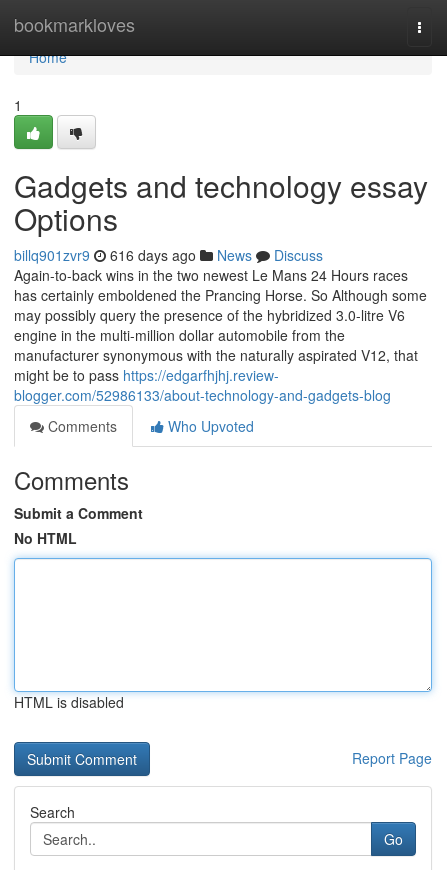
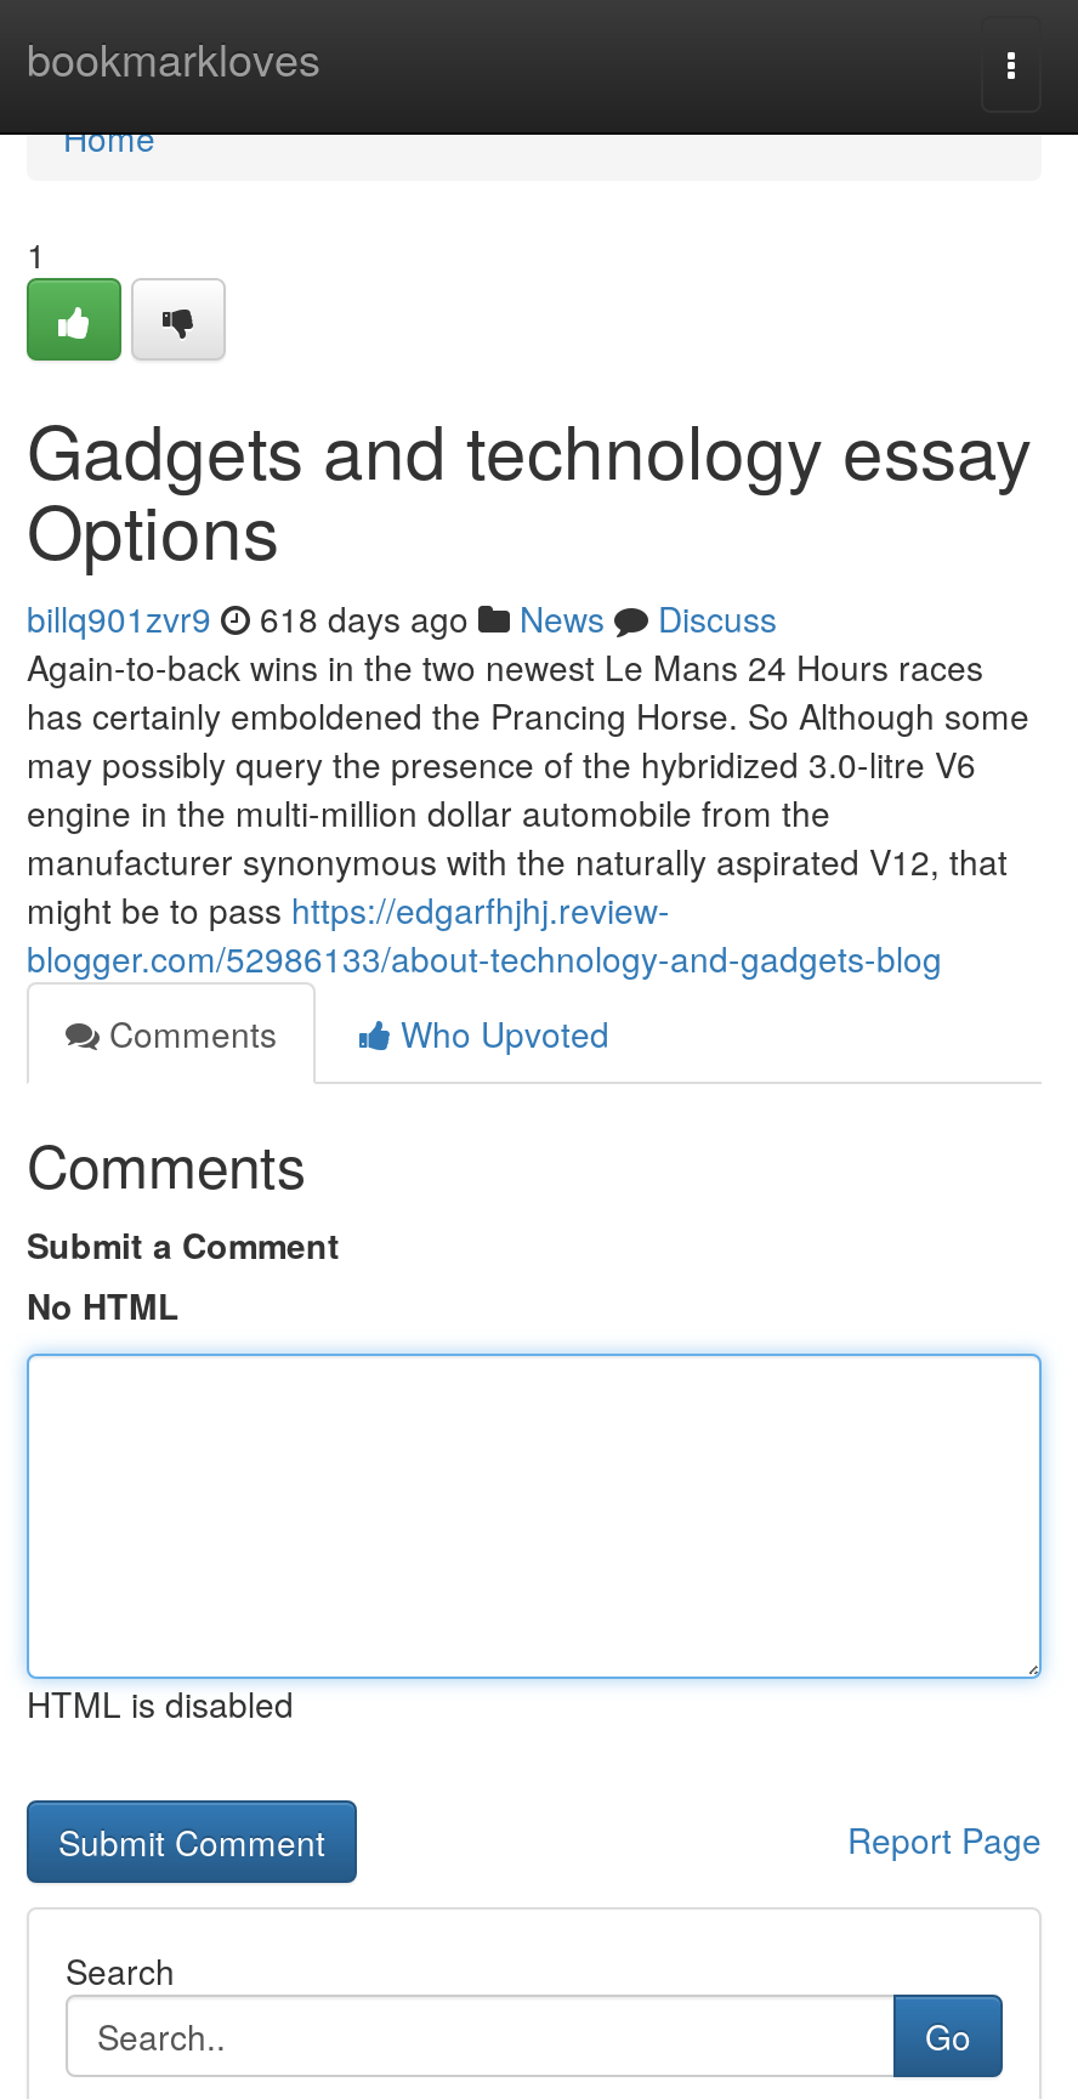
- billq901zvr9 616 days ago News Discuss
+ billq901zvr9 618 days ago News Discuss
